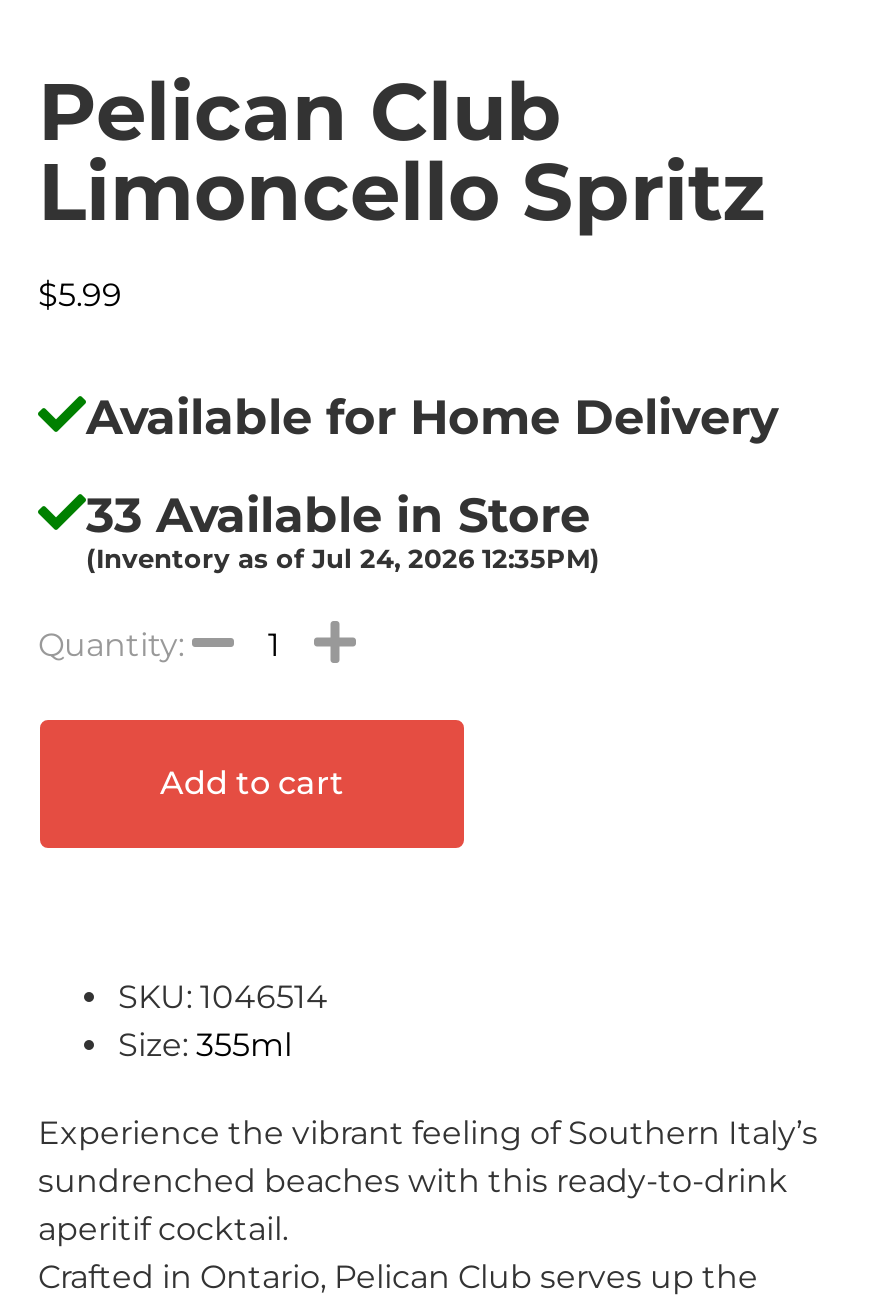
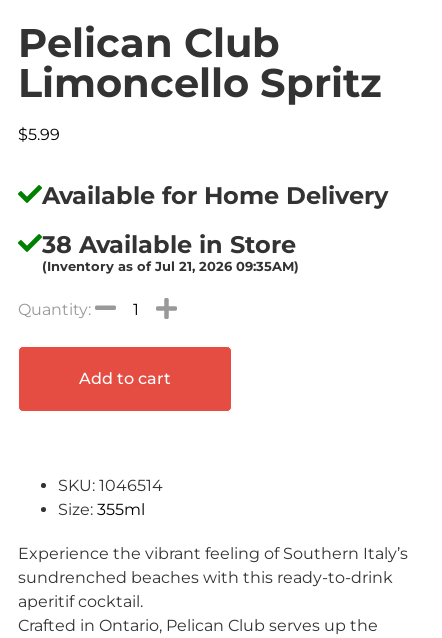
- 33 Available in Store
+ 38 Available in Store

- (Inventory as of Jul 24, 2026 12:35PM)
+ (Inventory as of Jul 21, 2026 09:35AM)
